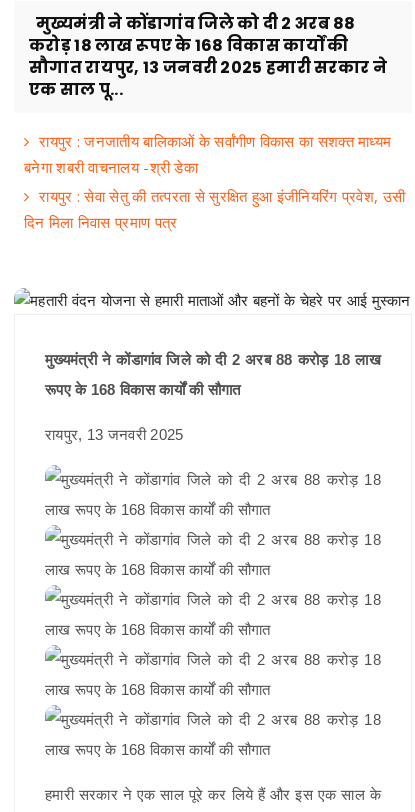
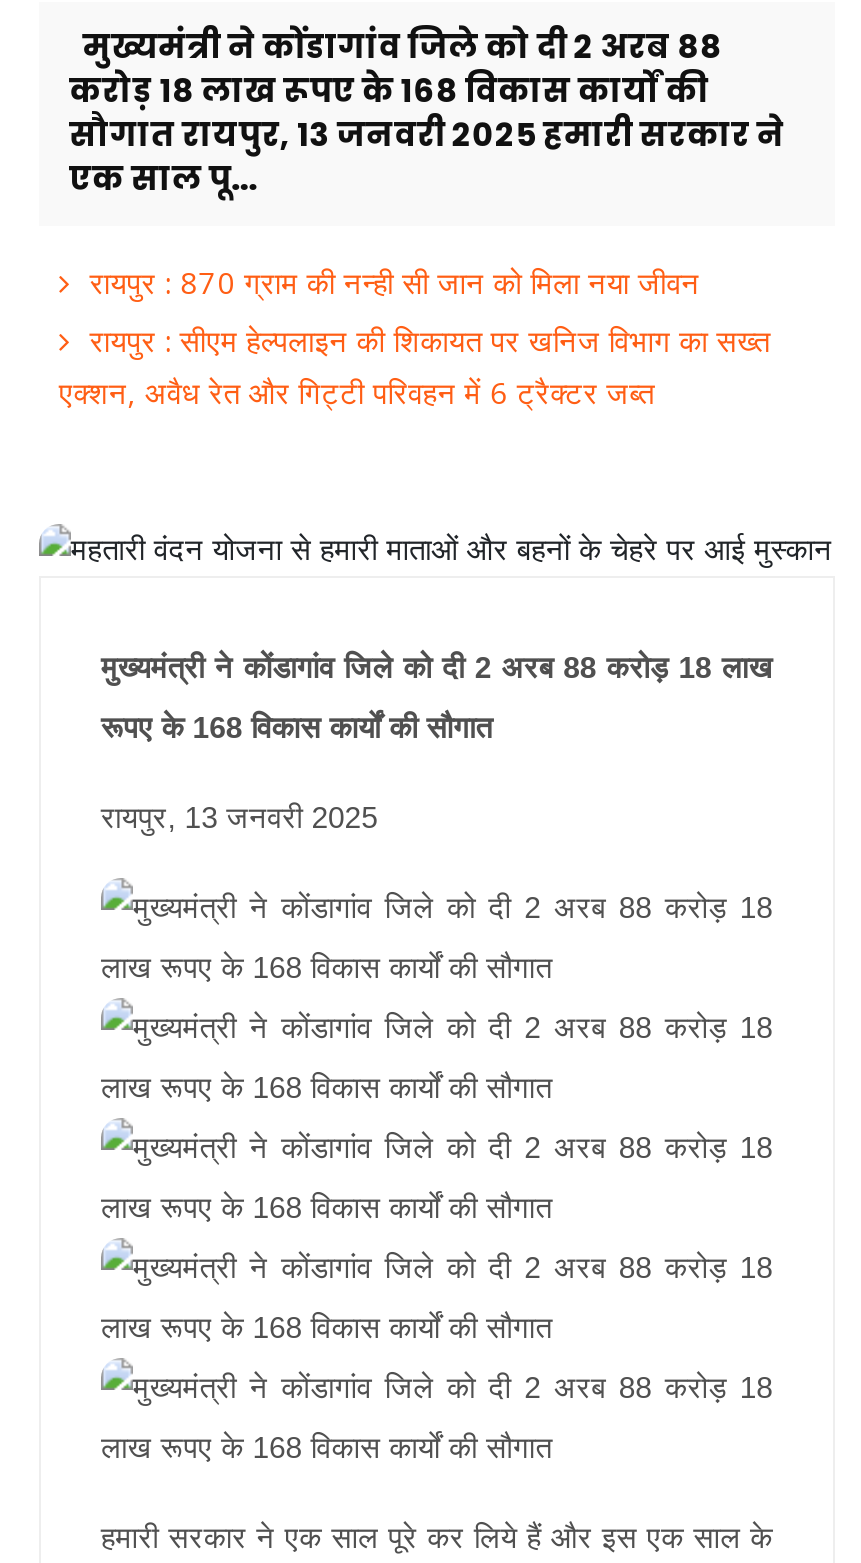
- रायपुर : जनजातीय बालिकाओं के सर्वांगीण विकास का सशक्त माध्यम
- बनेगा शबरी वाचनालय -श्री डेका
- रायपुर : सेवा सेतु की तत्परता से सुरक्षित हुआ इंजीनियरिंग प्रवेश, उसी
- दिन मिला निवास प्रमाण पत्र
+ रायपुर : 870 ग्राम की नन्ही सी जान को मिला नया जीवन
+ रायपुर : सीएम हेल्पलाइन की शिकायत पर खनिज विभाग का सख्त
+ एक्शन, अवैध रेत और गिट्टी परिवहन में 6 ट्रैक्टर जब्त
